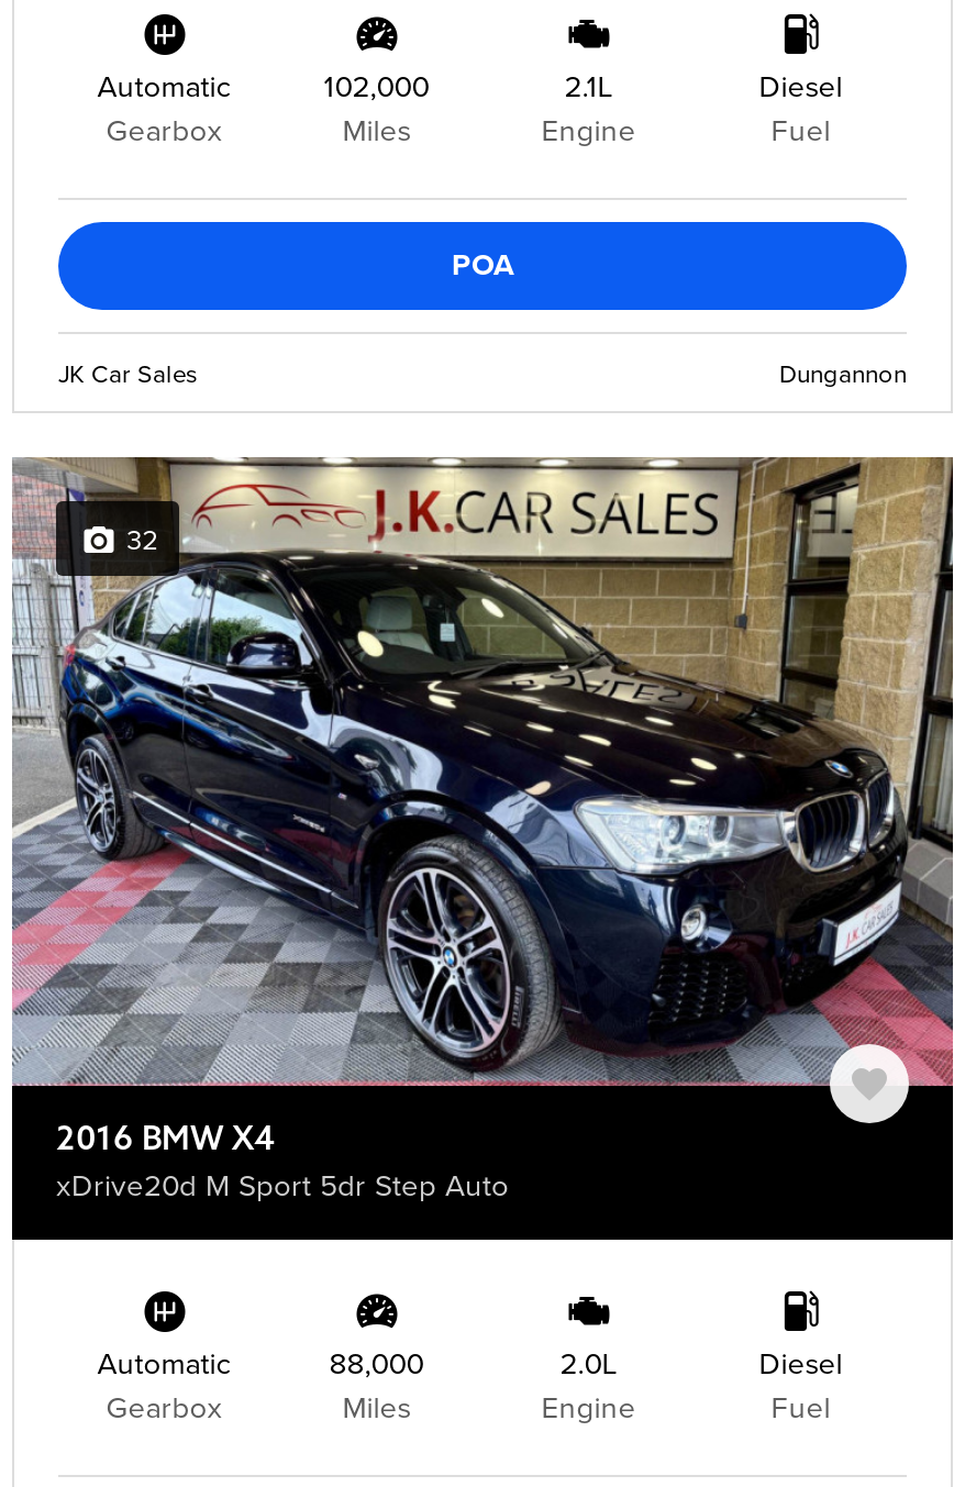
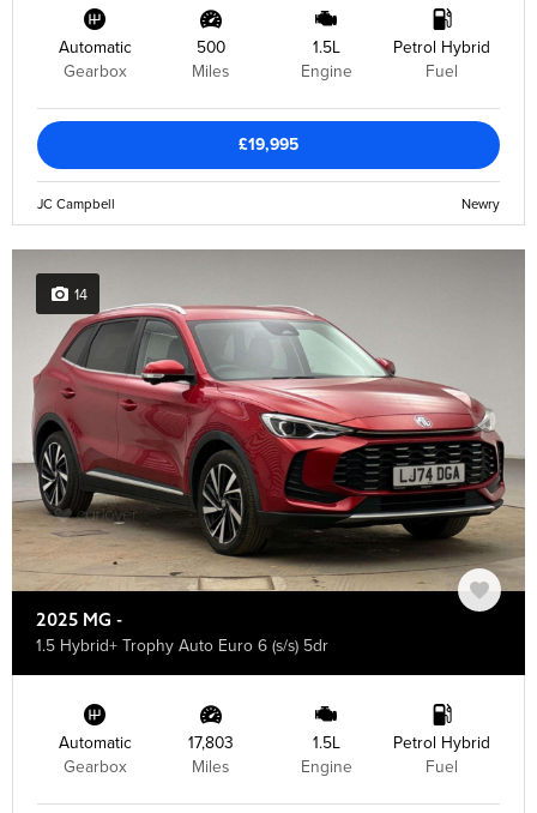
- 102,000
+ 500

- 2.1L
+ 1.5L

- Diesel
+ Petrol Hybrid

- POA
+ £19,995

- JK Car Sales
- Dungannon
+ JC Campbell
+ Newry

- [image]
- 32
+ [image]
+ 14

- 2016 BMW X4
- xDrive20d M Sport 5dr Step Auto
+ 2025 MG -
+ 1.5 Hybrid+ Trophy Auto Euro 6 (s/s) 5dr

- 88,000
+ 17,803

- 2.0L
+ 1.5L

- Diesel
+ Petrol Hybrid
